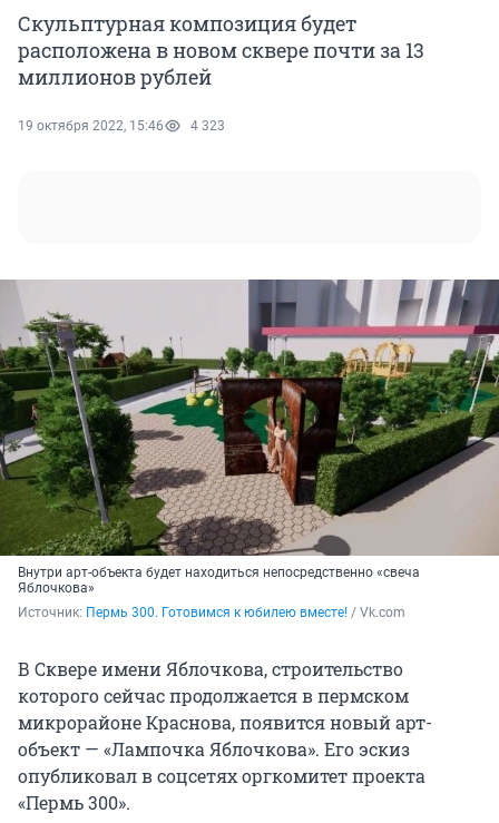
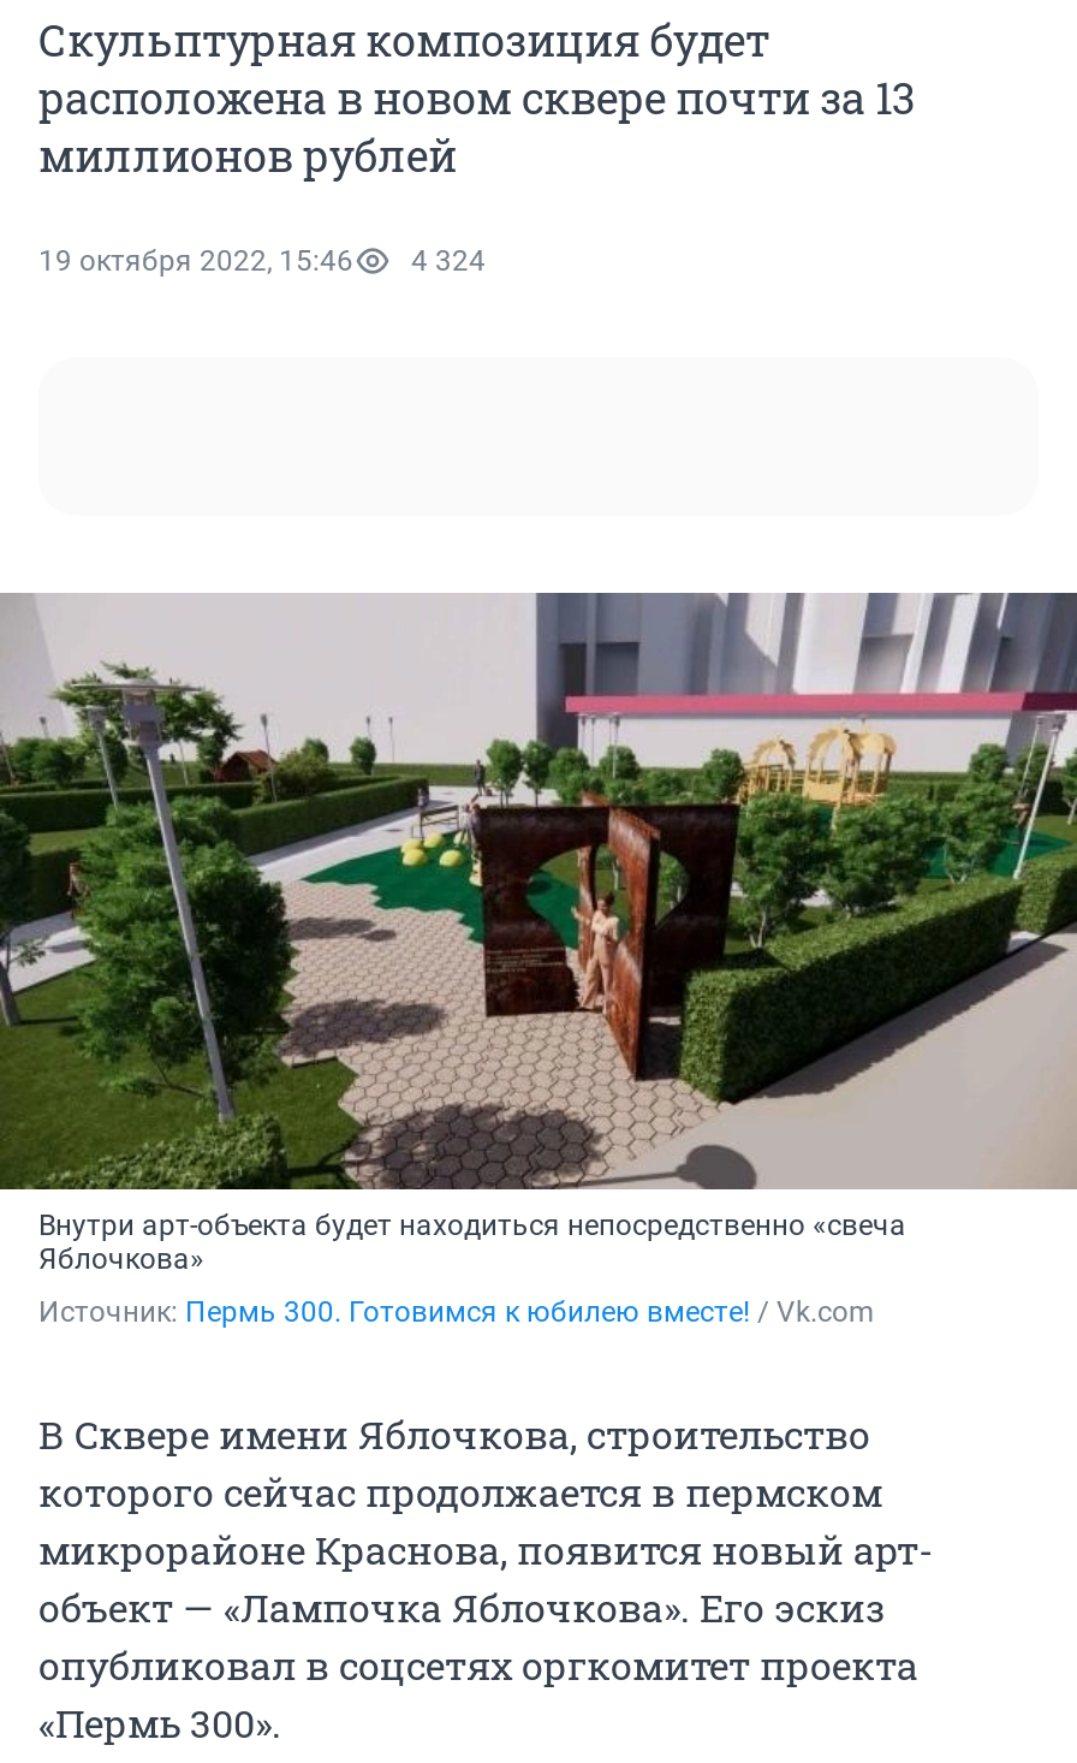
- 19 октября 2022, 15:46 4 323
+ 19 октября 2022, 15:46 4 324
